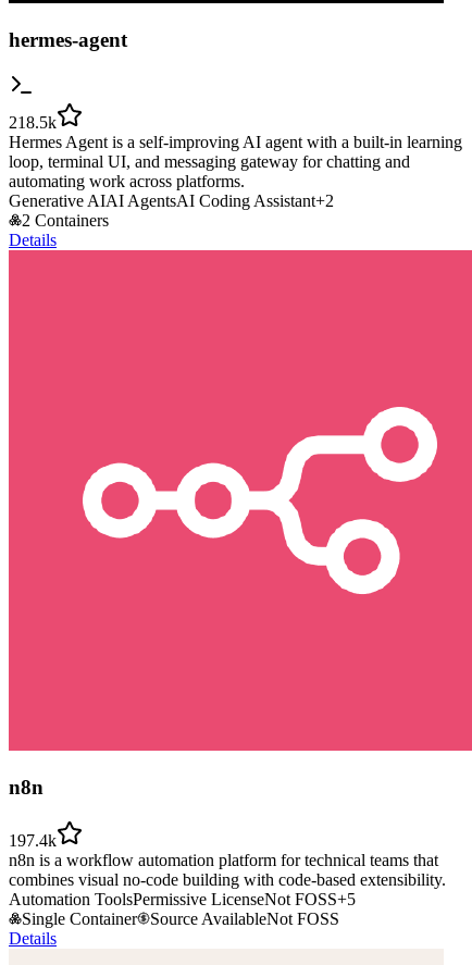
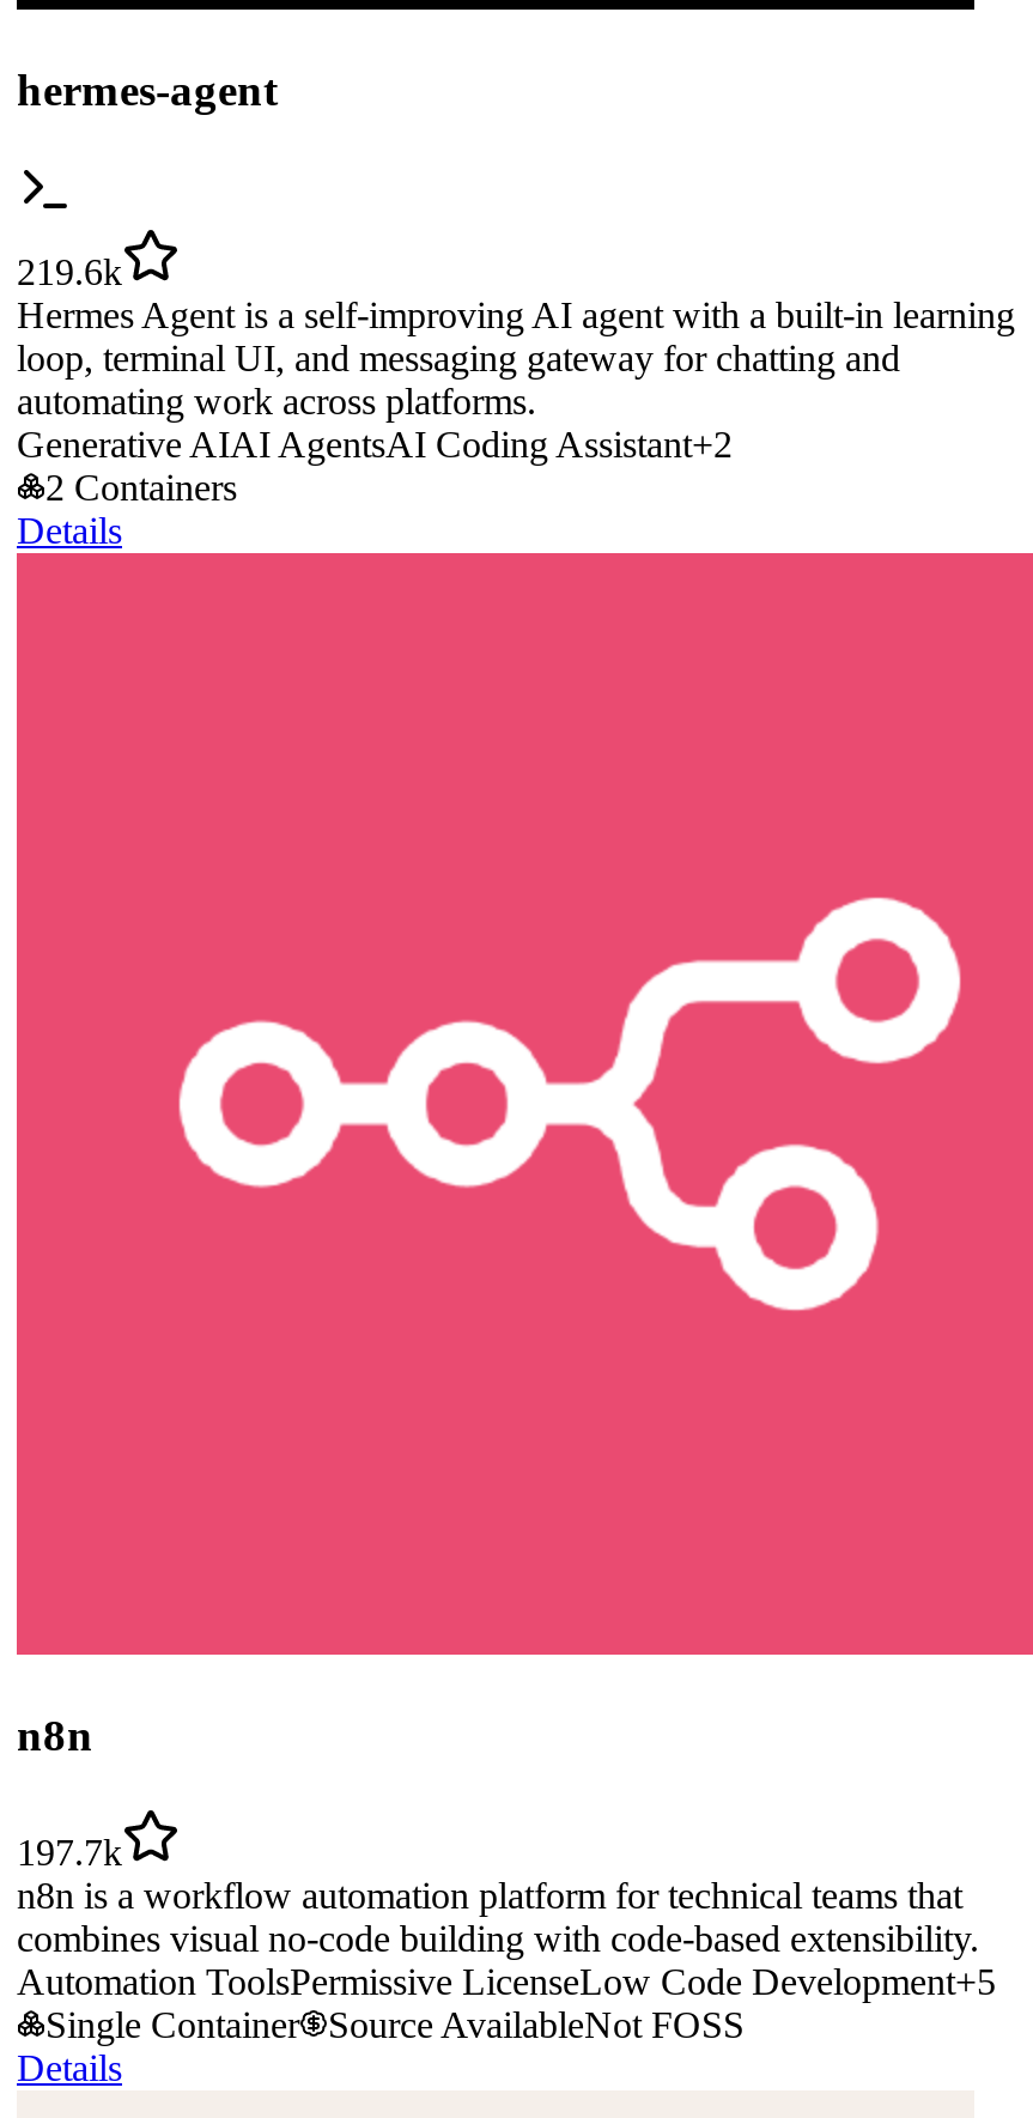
- 218.5k
+ 219.6k

- 197.4k
+ 197.7k

- Automation ToolsPermissive LicenseNot FOSS+5
+ Automation ToolsPermissive LicenseLow Code Development+5
